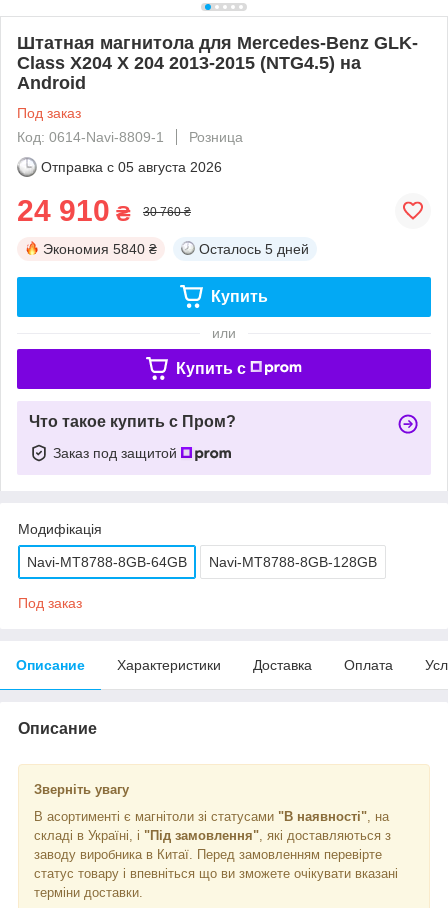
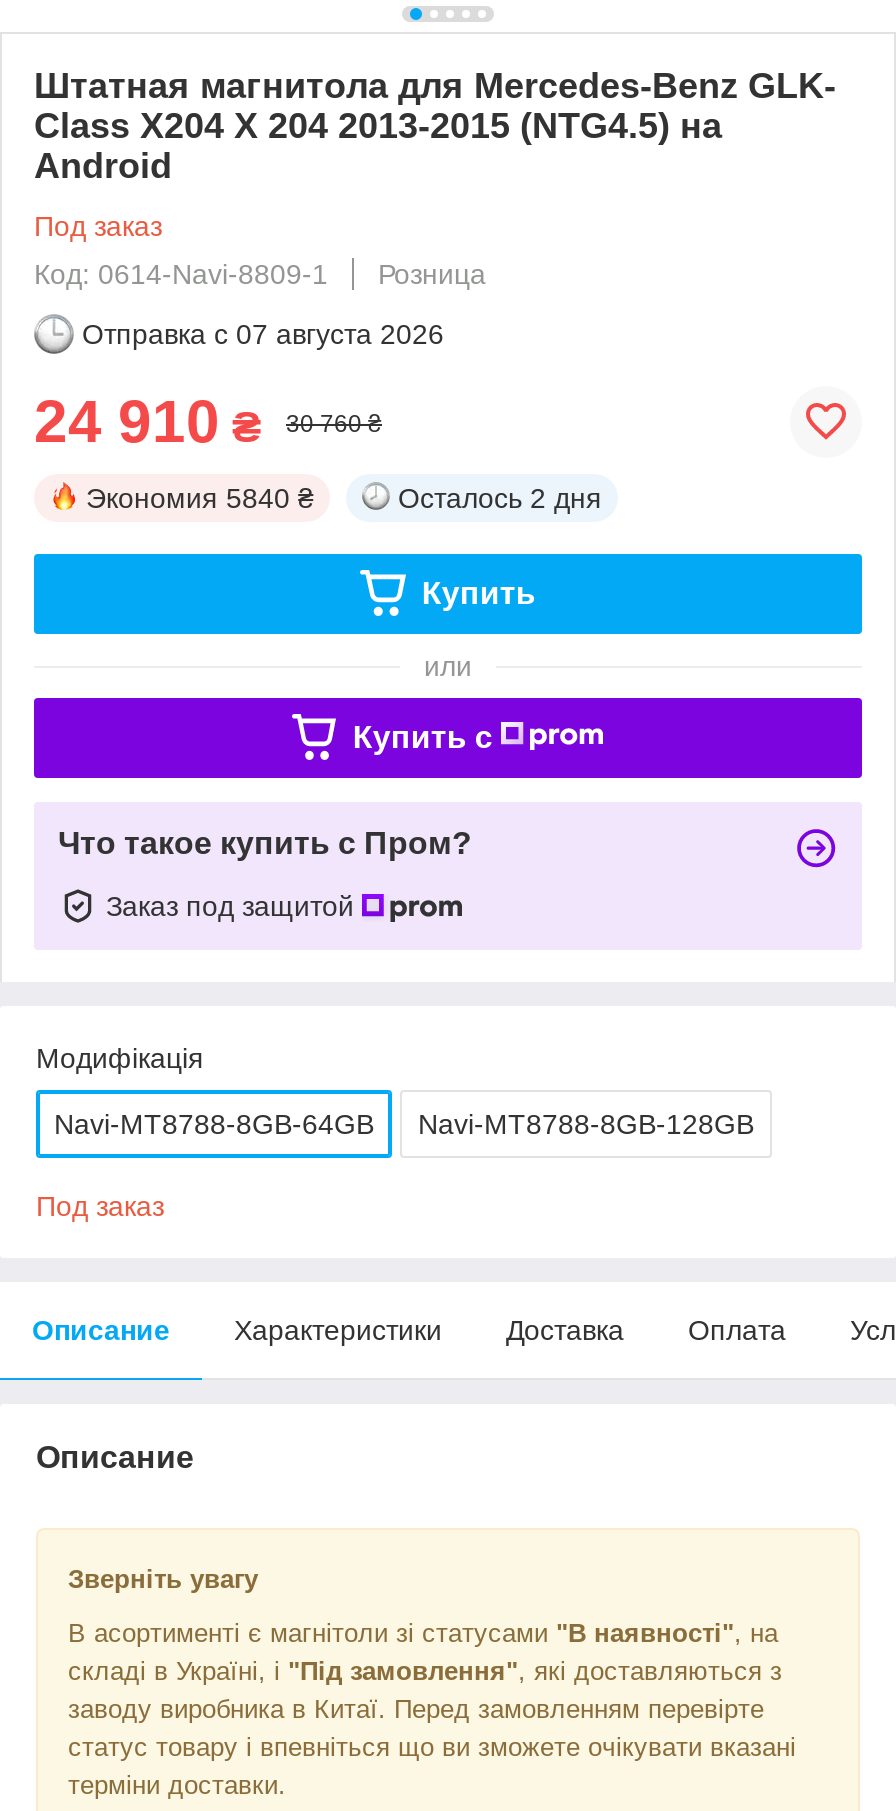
- Отправка с 05 августа 2026
+ Отправка с 07 августа 2026

- Осталось 5 дней
+ Осталось 2 дня
